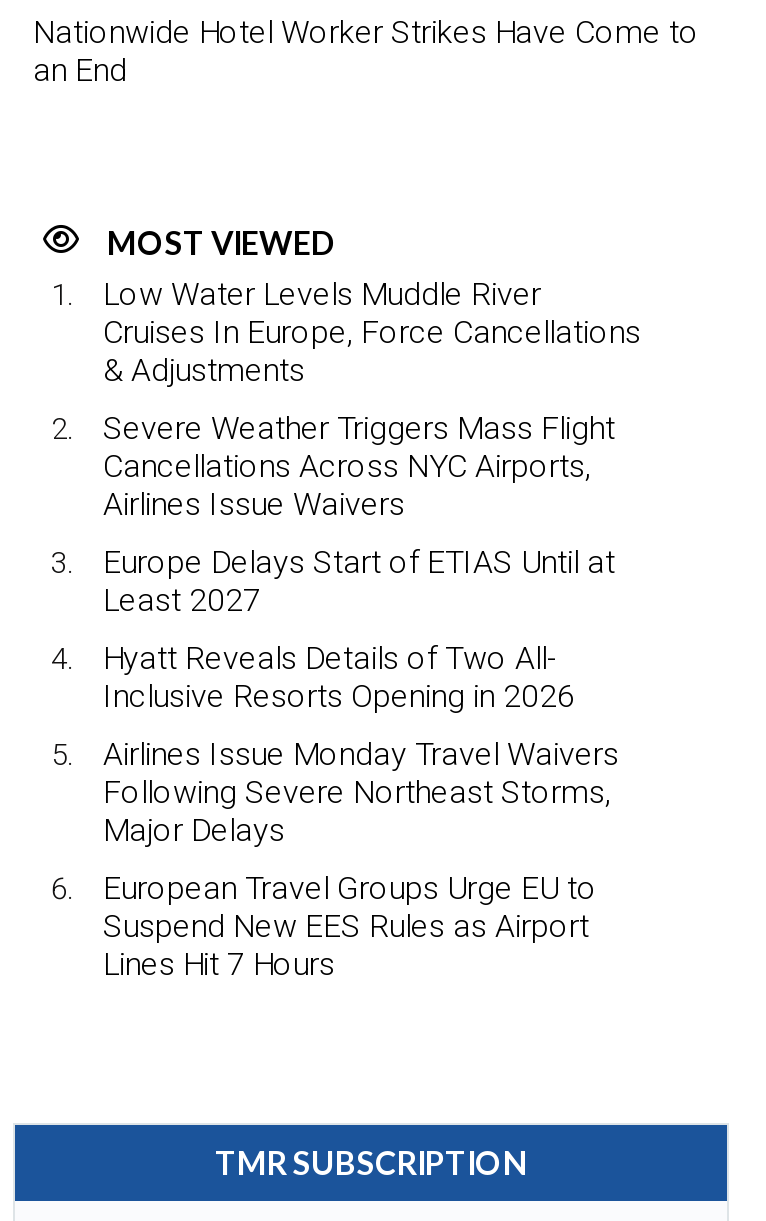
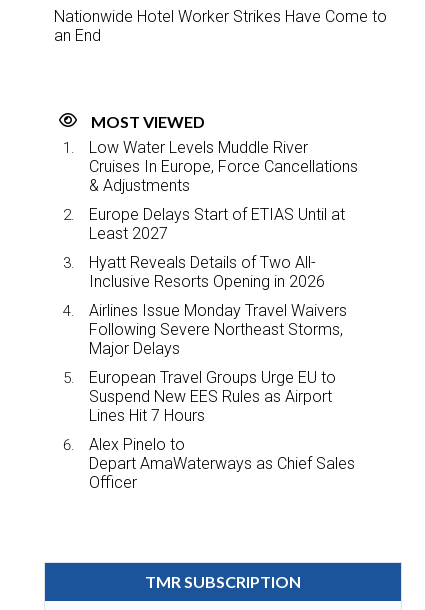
- Severe Weather Triggers Mass Flight
- Cancellations Across NYC Airports,
- Airlines Issue Waivers

moved up: Europe Delays Start of ETIAS Until at | Least 2027 | Hyatt Reveals Details of Two All- | ... | Suspend New EES Rules as Airport | Lines Hit 7 Hours

+ Alex Pinelo to
+ Depart AmaWaterways as Chief Sales
+ Officer
